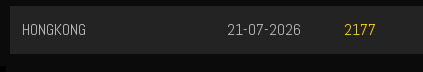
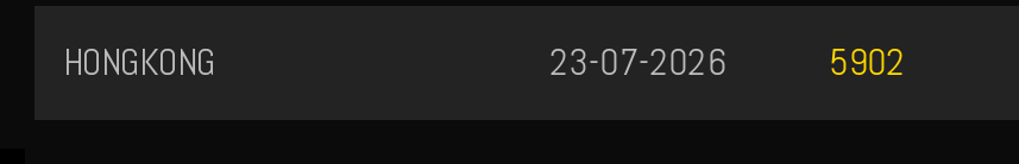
- 21-07-2026
+ 23-07-2026

- 2177
+ 5902
